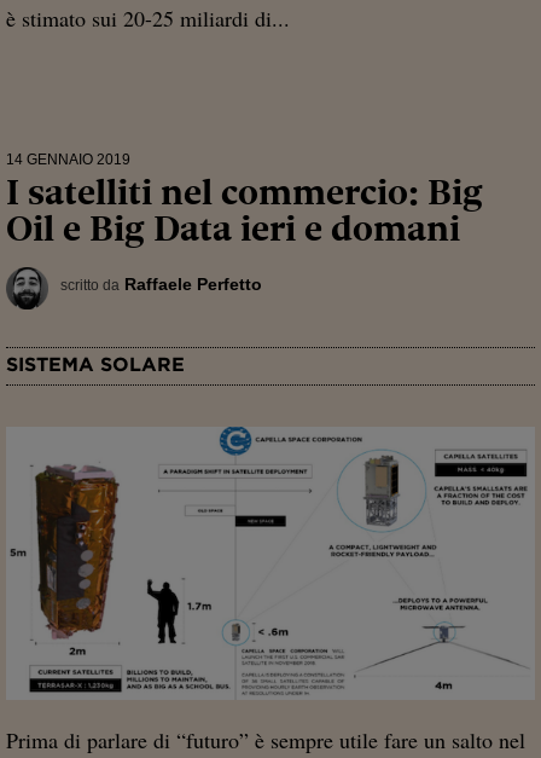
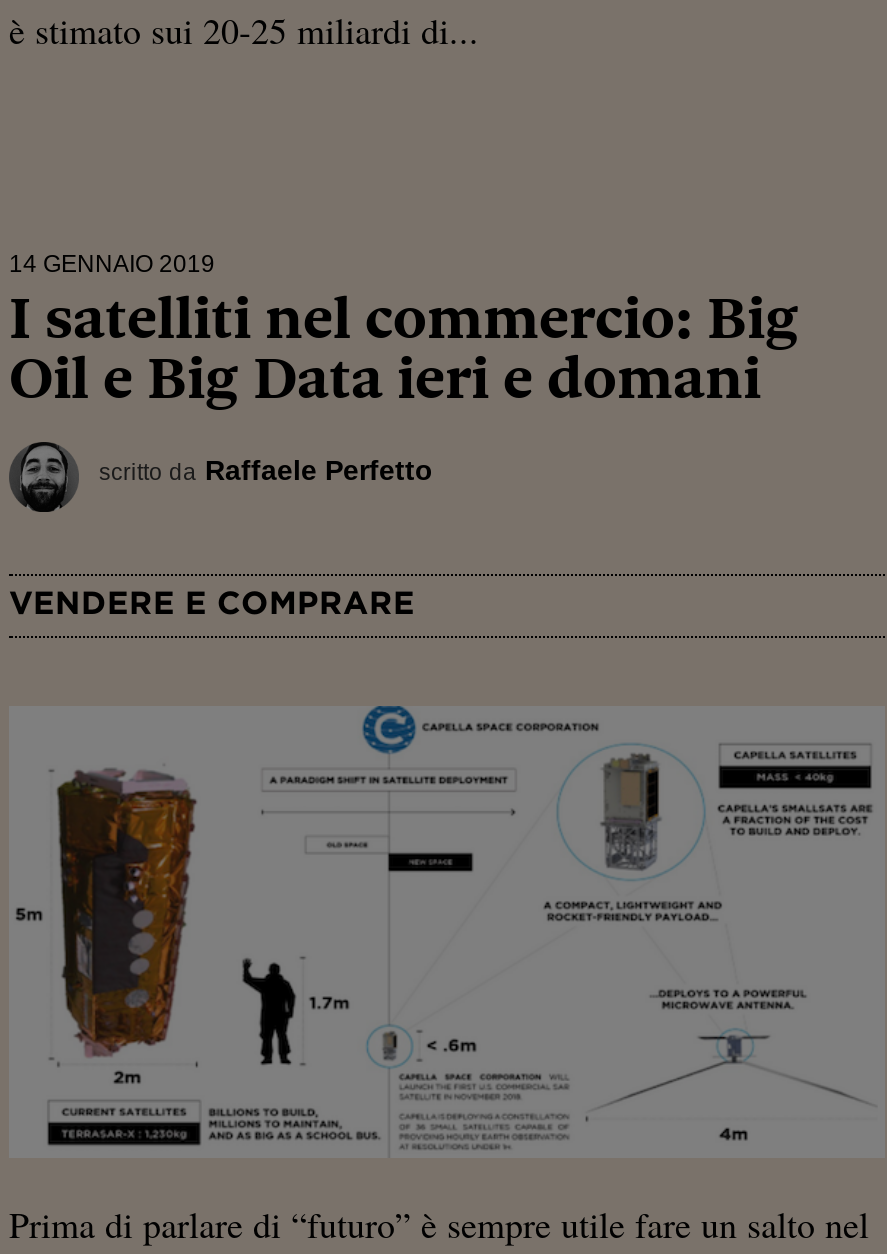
- SISTEMA SOLARE
+ VENDERE E COMPRARE
